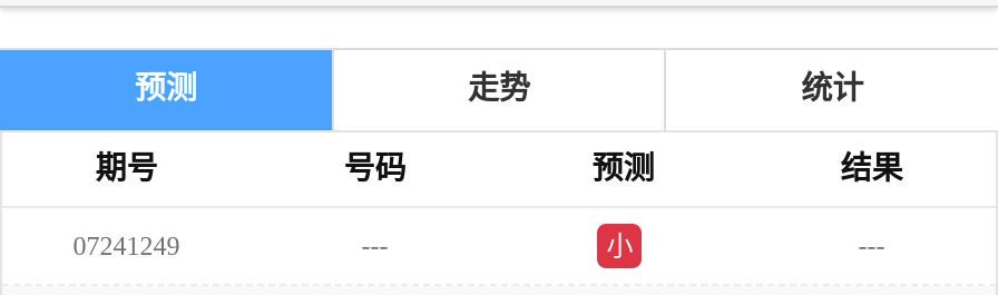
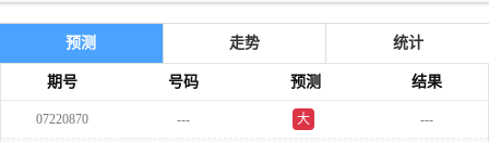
- 07241249
+ 07220870

- 小
+ 大
